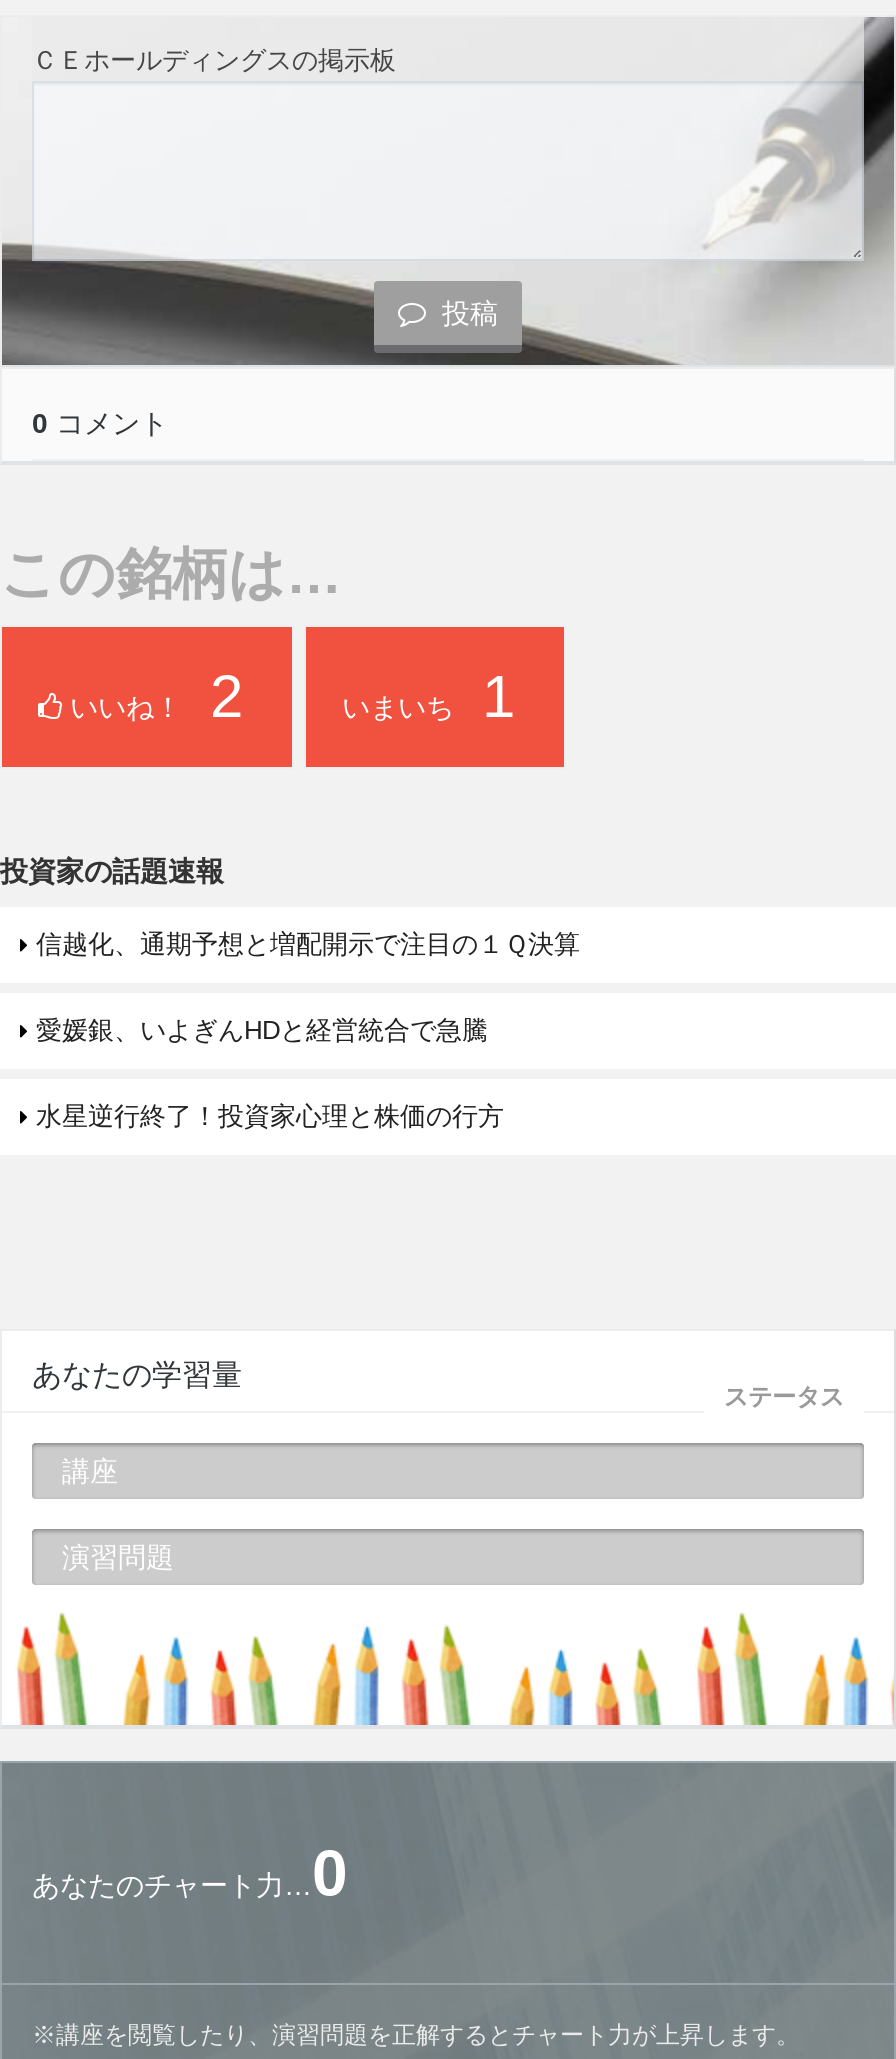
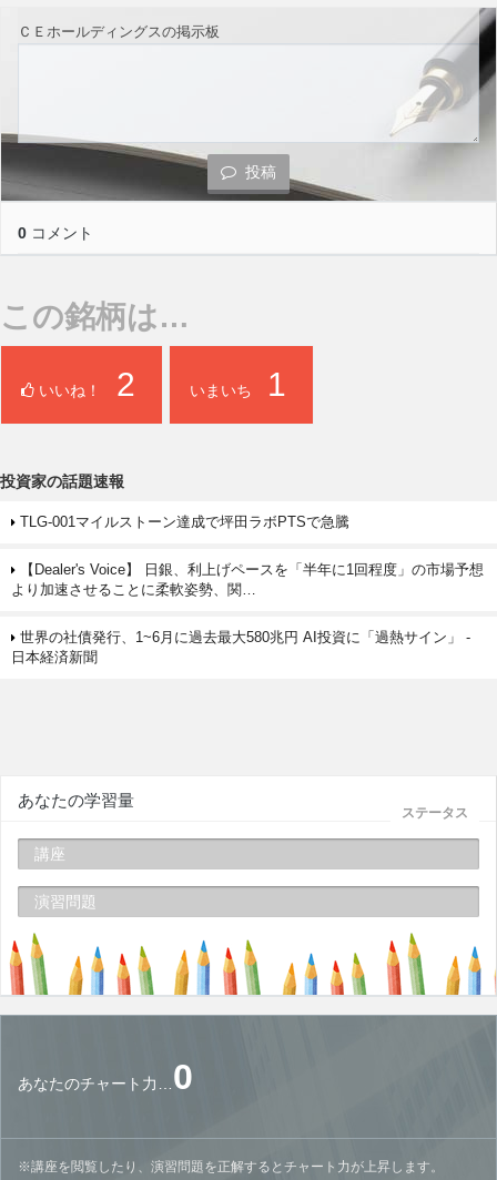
- 信越化、通期予想と増配開示で注目の１Ｑ決算
+ TLG-001マイルストーン達成で坪田ラボPTSで急騰

- 愛媛銀、いよぎんHDと経営統合で急騰
+ 【Dealer's Voice】 日銀、利上げペースを「半年に1回程度」の市場予想
+ より加速させることに柔軟姿勢、関…

- 水星逆行終了！投資家心理と株価の行方
+ 世界の社債発行、1~6月に過去最大580兆円 AI投資に「過熱サイン」 -
+ 日本経済新聞
